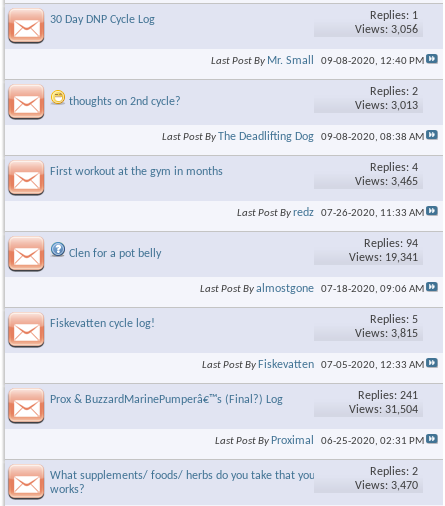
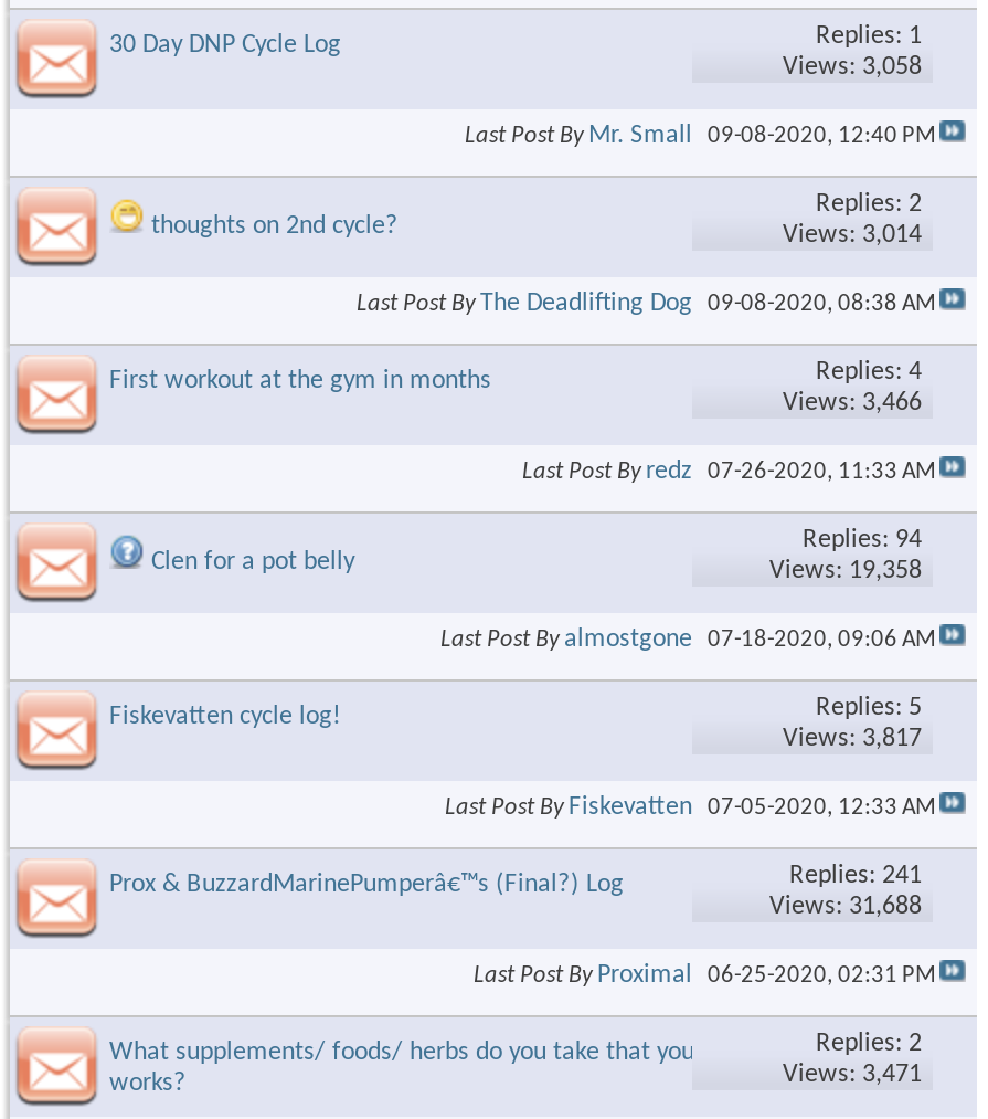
- Views: 3,056
+ Views: 3,058

- Views: 3,013
+ Views: 3,014

- Views: 3,465
+ Views: 3,466

- Views: 19,341
+ Views: 19,358

- Views: 3,815
+ Views: 3,817

- Views: 31,504
+ Views: 31,688

- Views: 3,470
+ Views: 3,471
